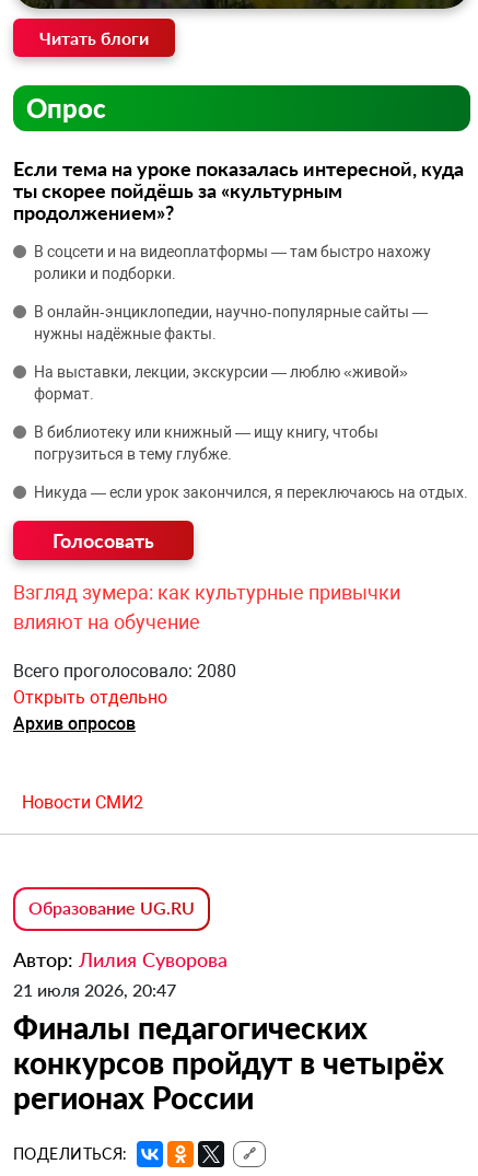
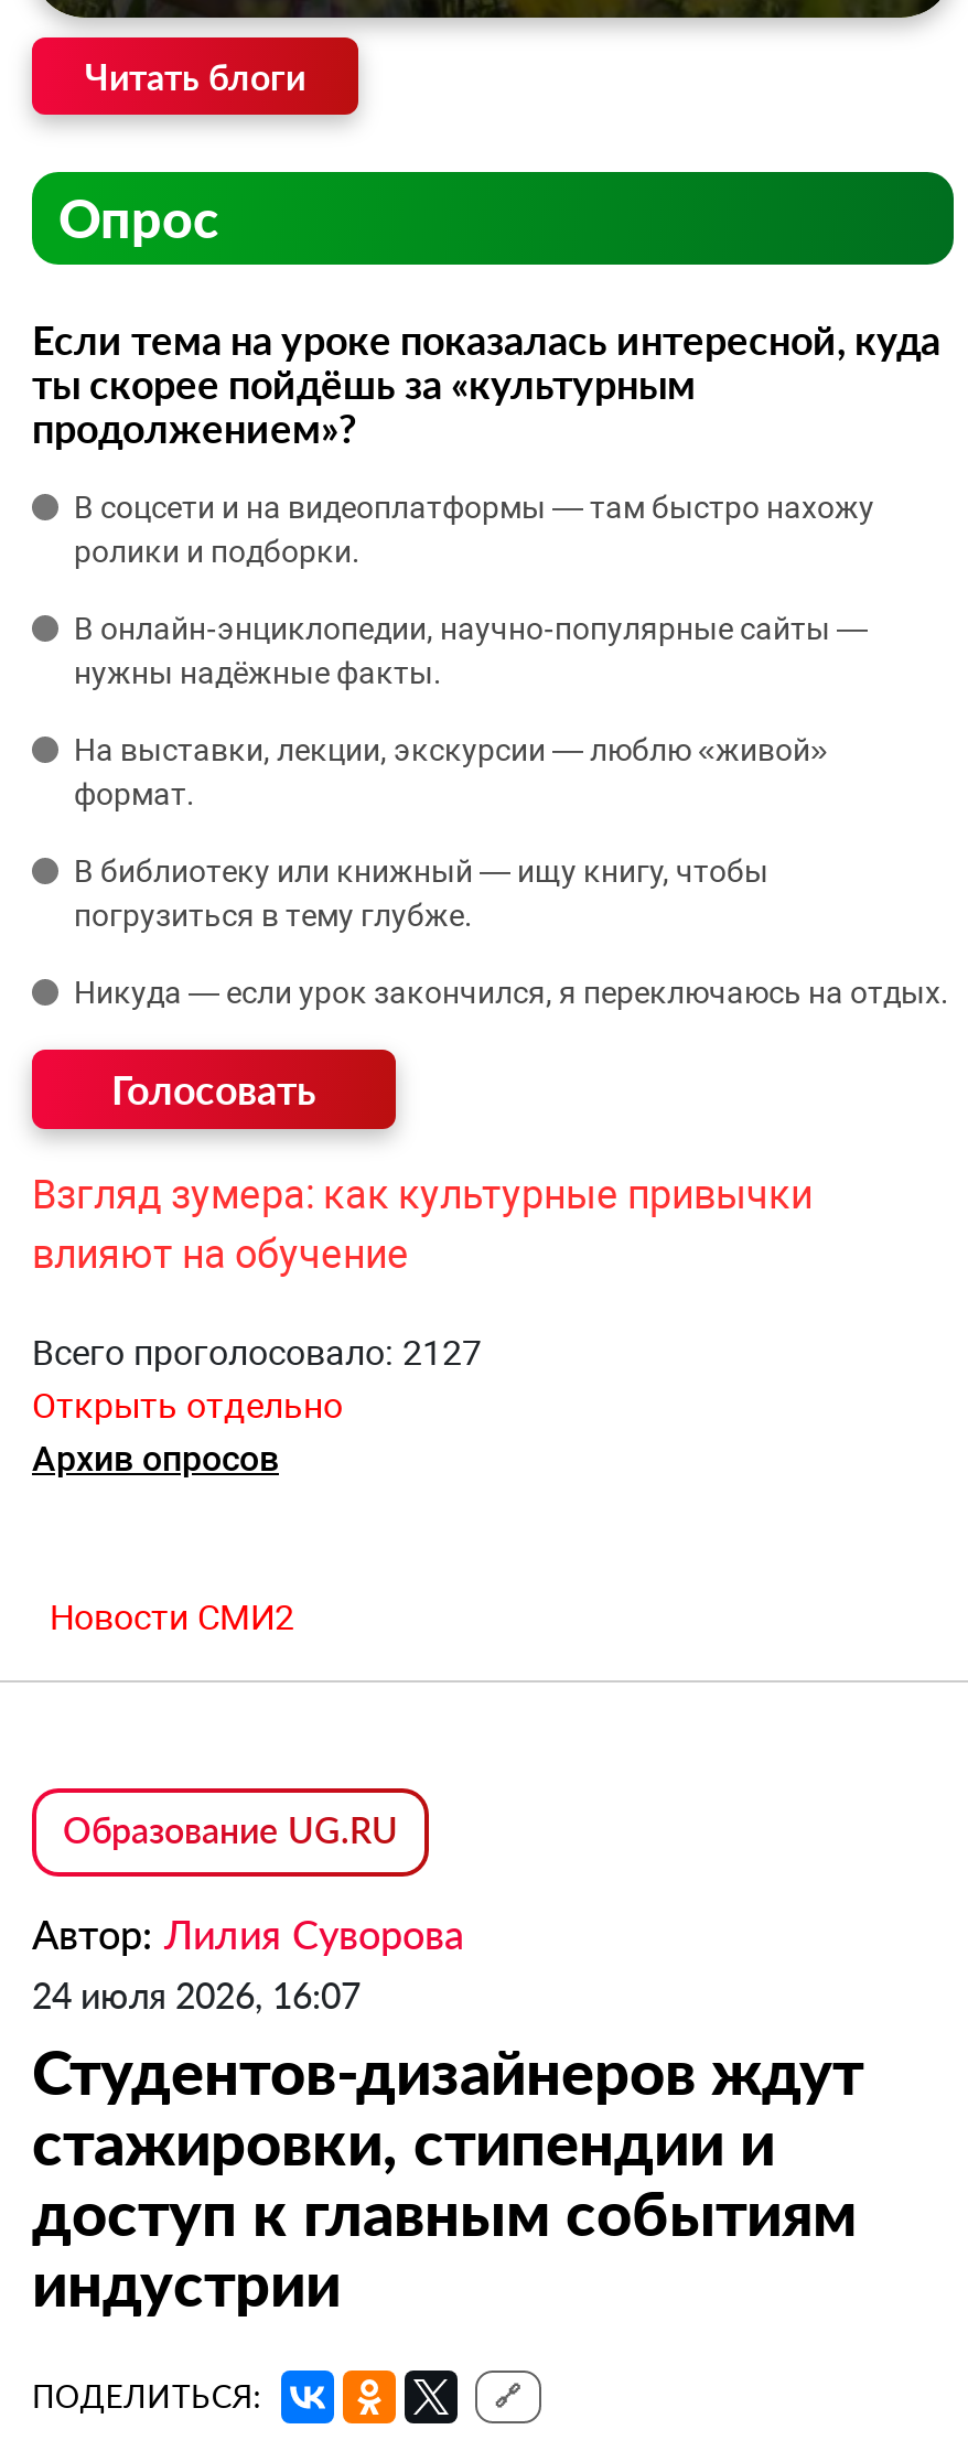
- Всего проголосовало: 2080
+ Всего проголосовало: 2127

- 21 июля 2026, 20:47
- Финалы педагогических
- конкурсов пройдут в четырёх
- регионах России
+ 24 июля 2026, 16:07
+ Студентов-дизайнеров ждут
+ стажировки, стипендии и
+ доступ к главным событиям
+ индустрии
